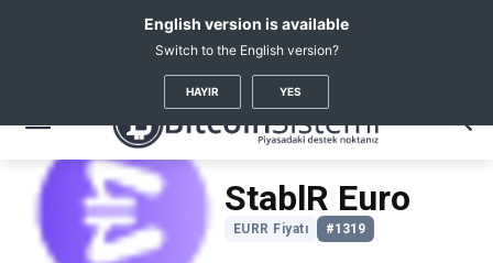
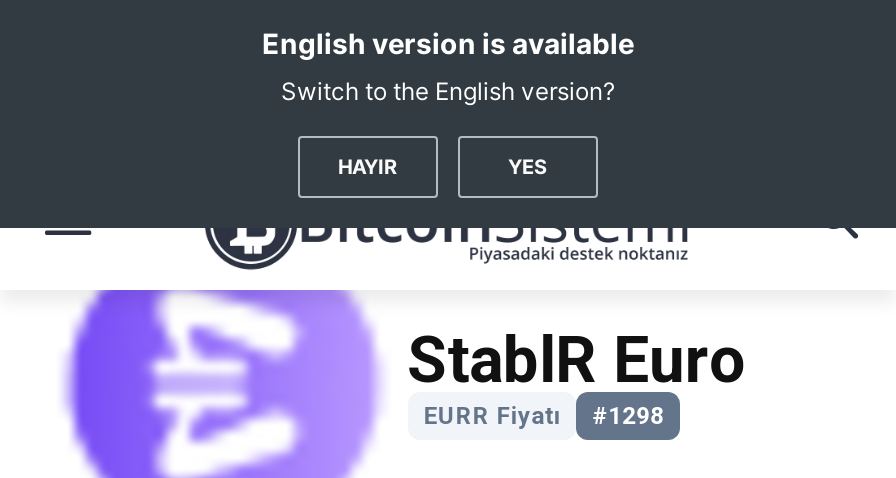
- EURR Fiyatı #1319
+ EURR Fiyatı #1298
